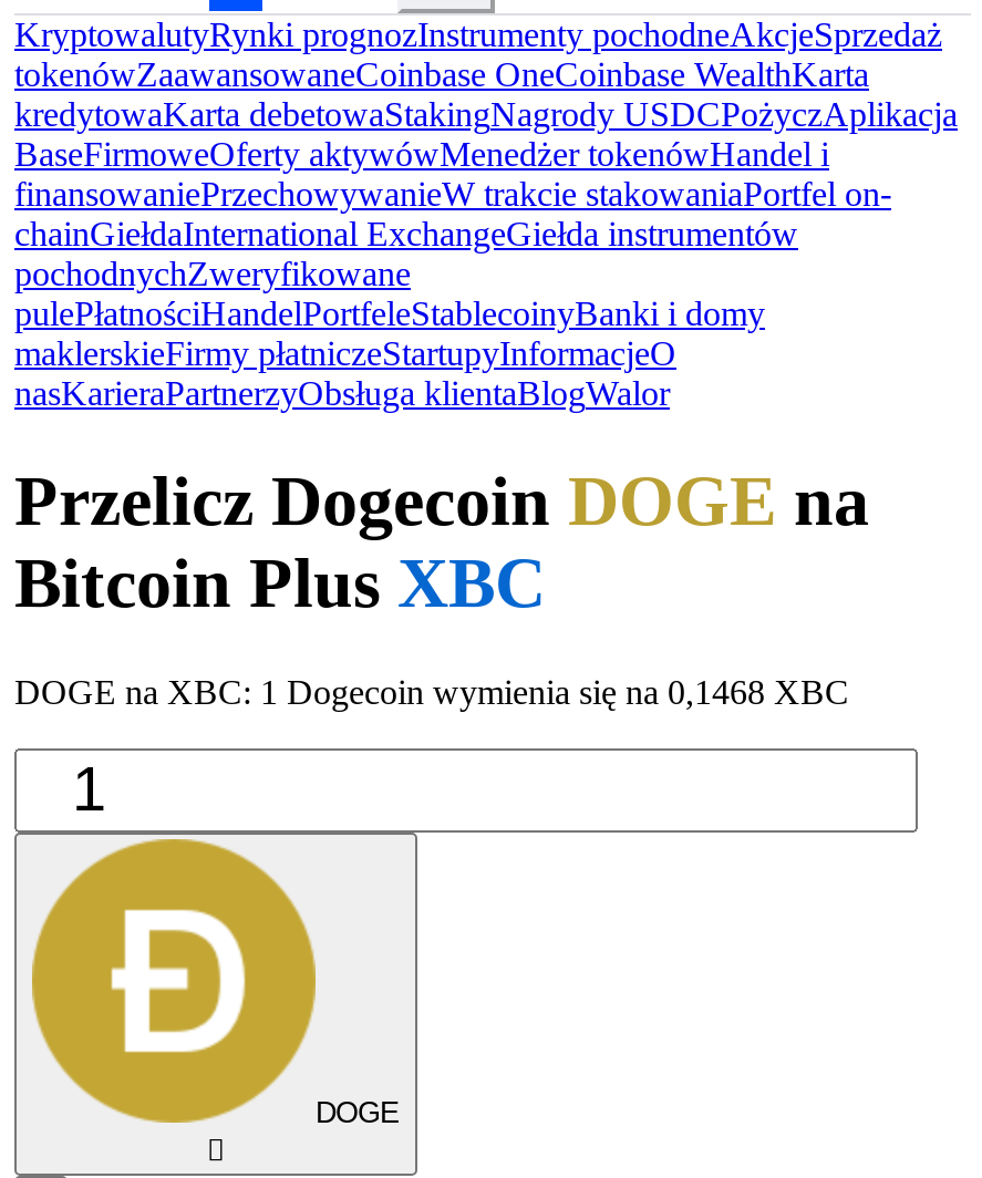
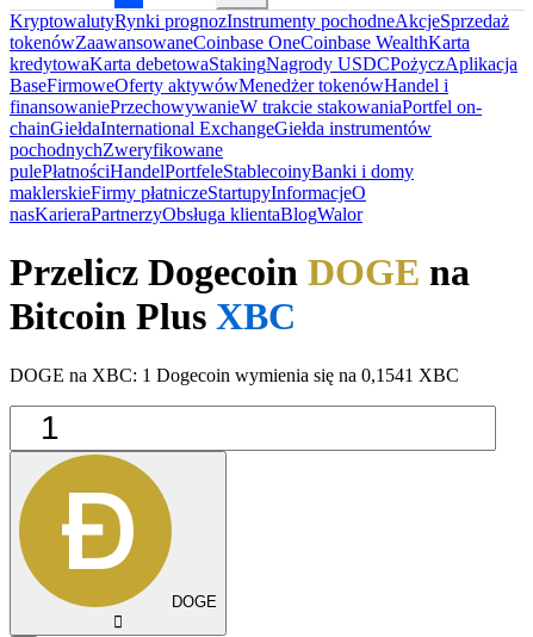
- DOGE na XBC: 1 Dogecoin wymienia się na 0,1468 XBC
+ DOGE na XBC: 1 Dogecoin wymienia się na 0,1541 XBC
